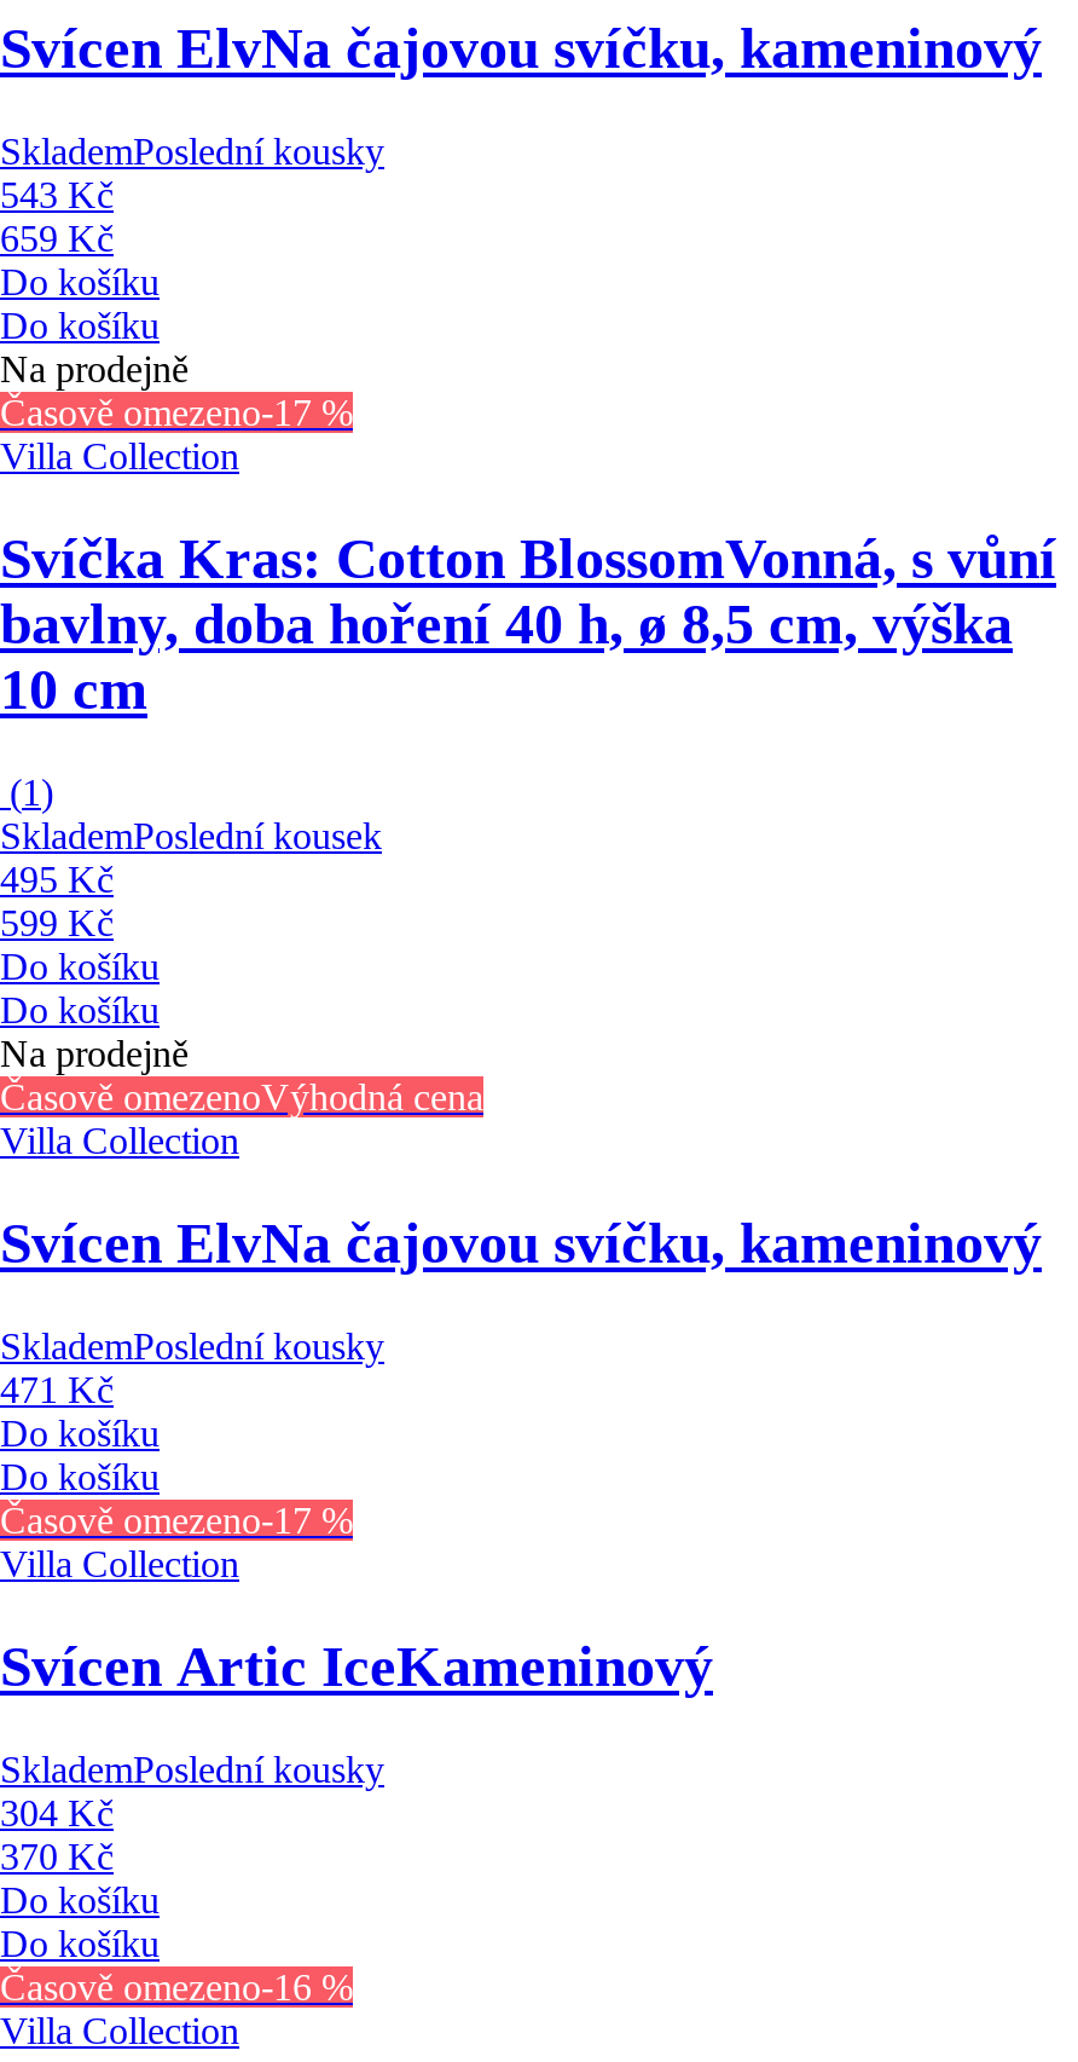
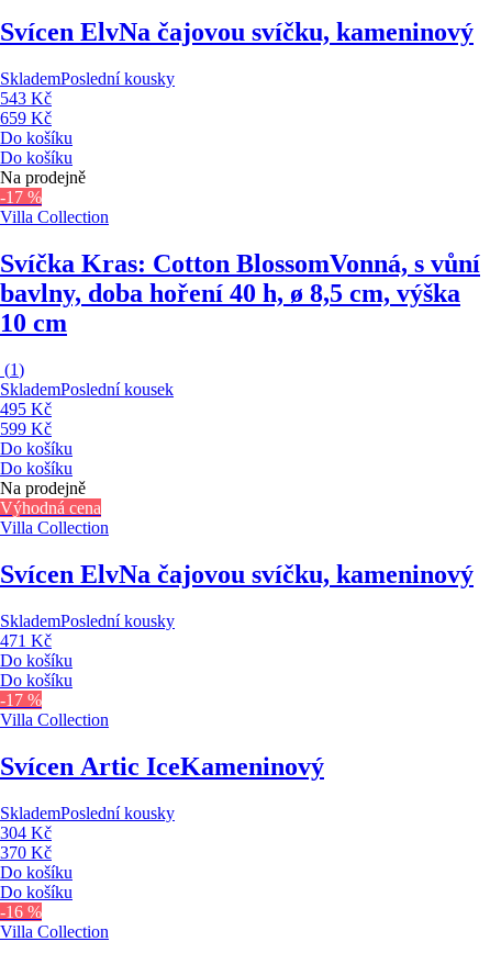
- Časově omezeno-17 %
+ -17 %

- Časově omezenoVýhodná cena
+ Výhodná cena

- Časově omezeno-17 %
+ -17 %

- Časově omezeno-16 %
+ -16 %
